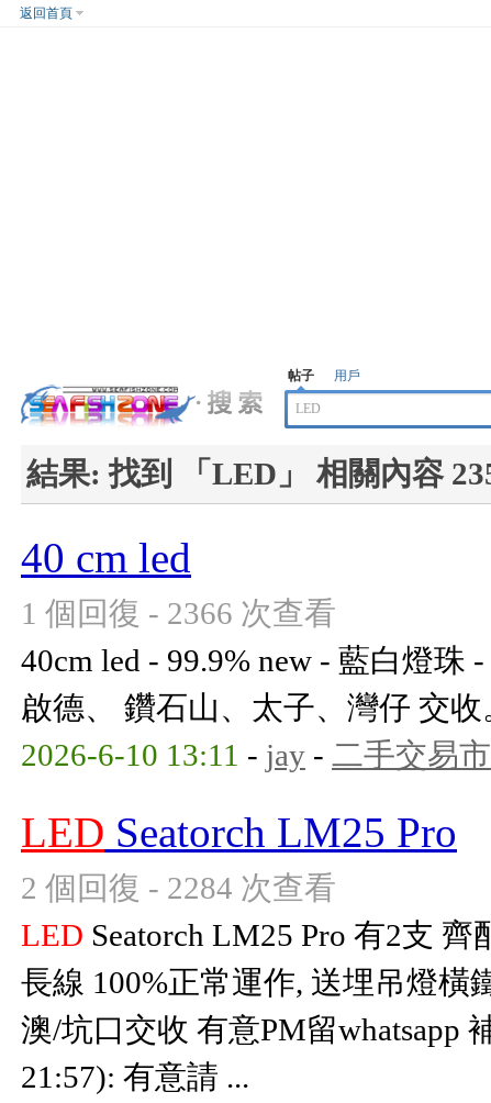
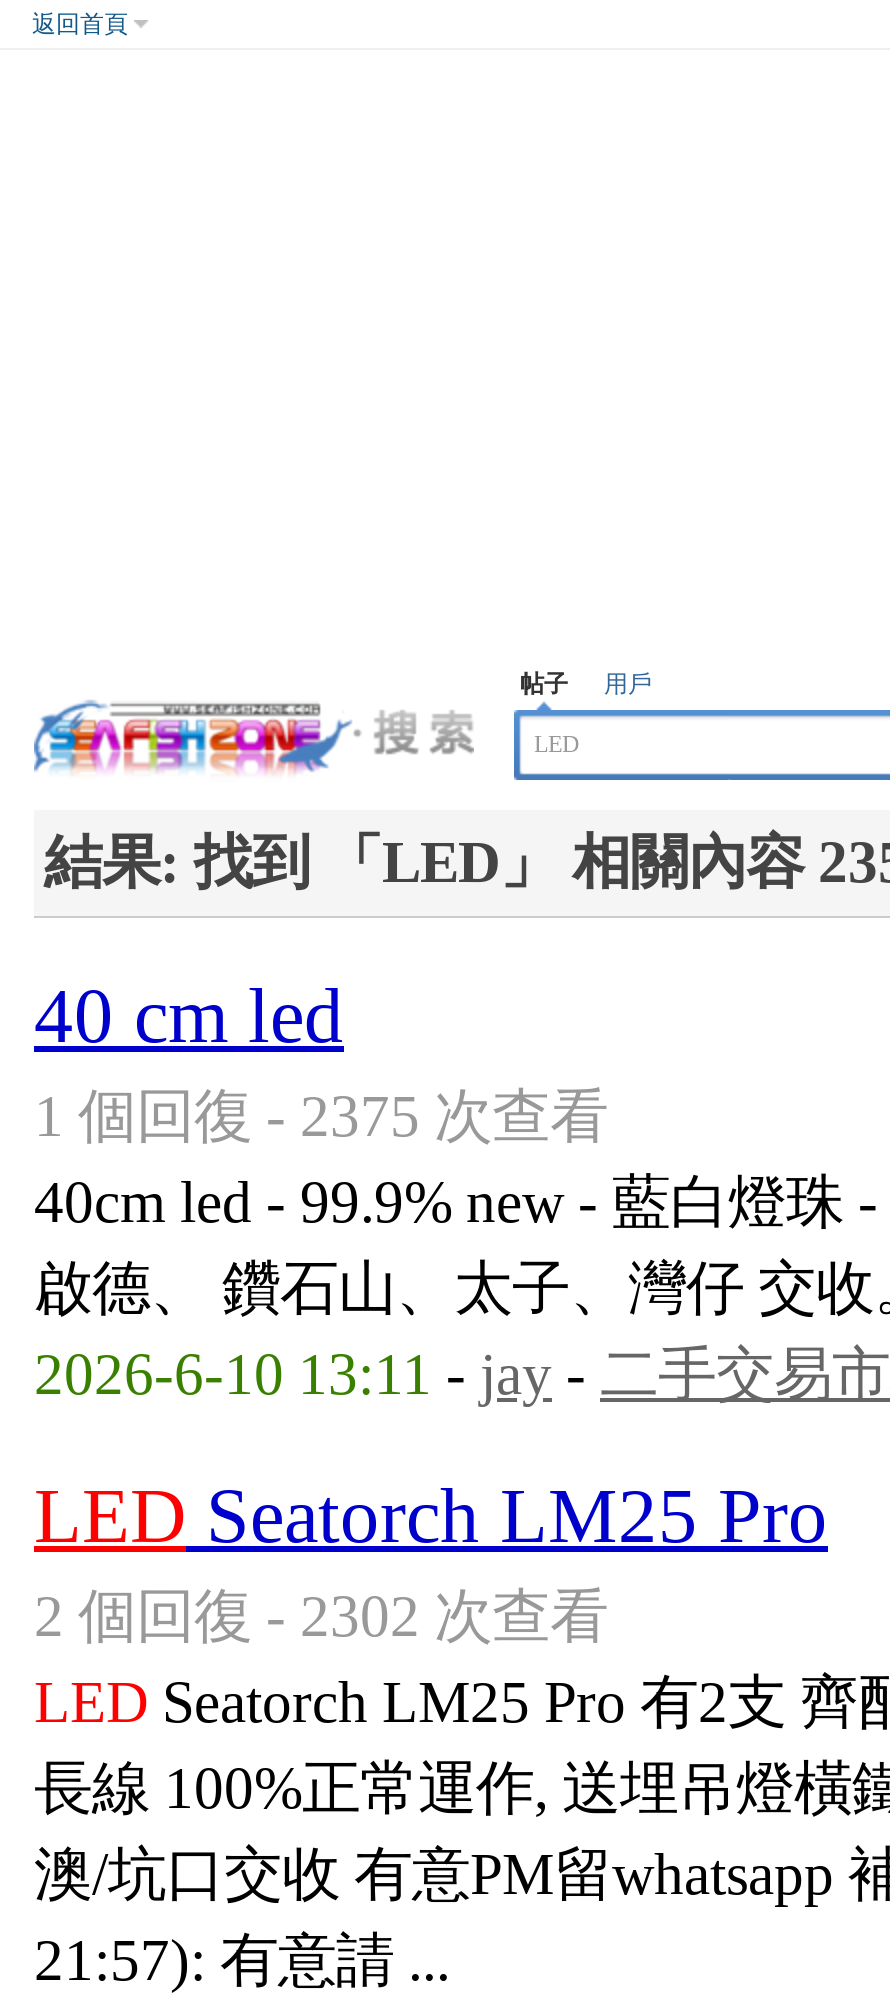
- 1 個回復 - 2366 次查看
+ 1 個回復 - 2375 次查看

- 2 個回復 - 2284 次查看
+ 2 個回復 - 2302 次查看
